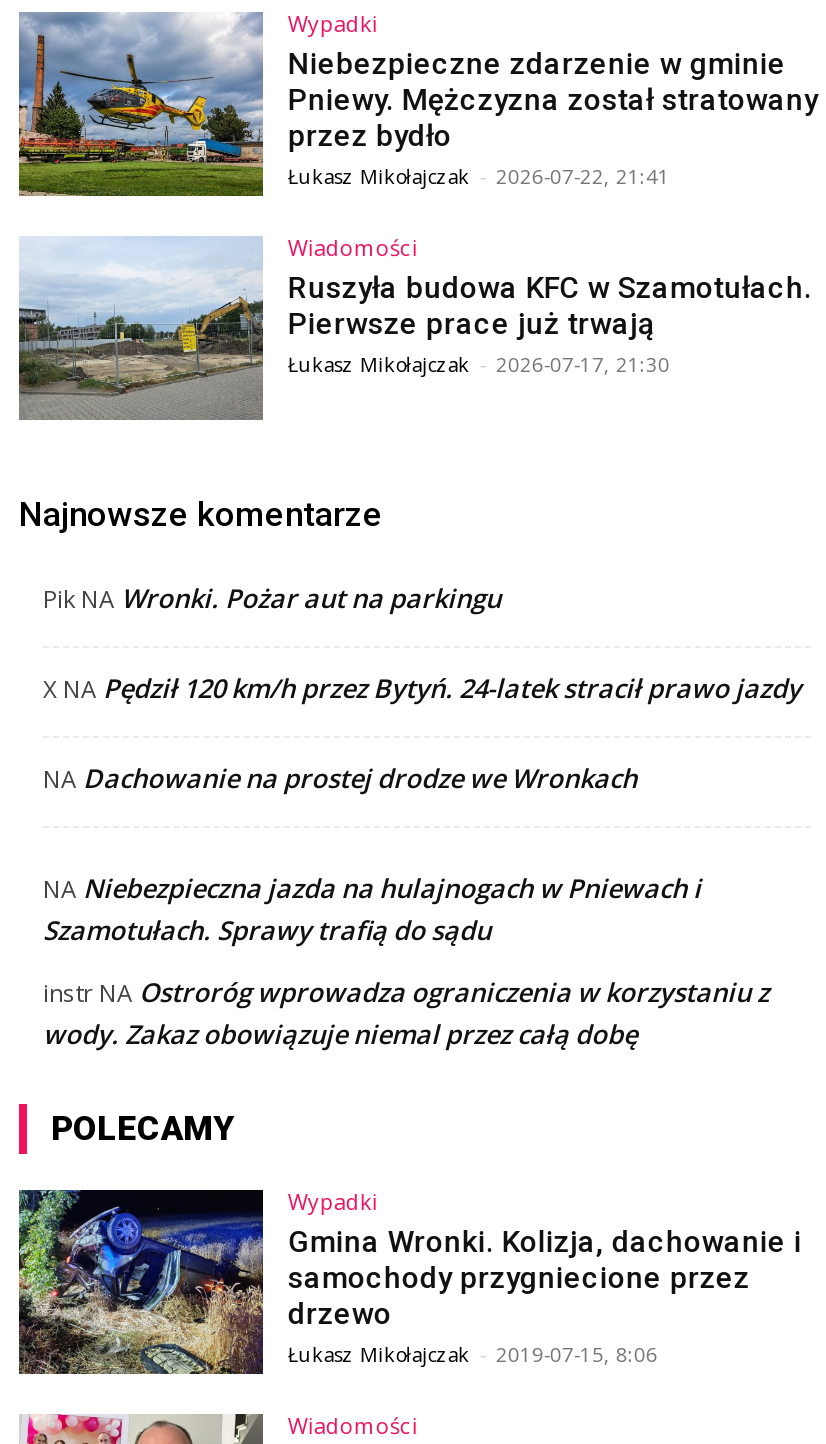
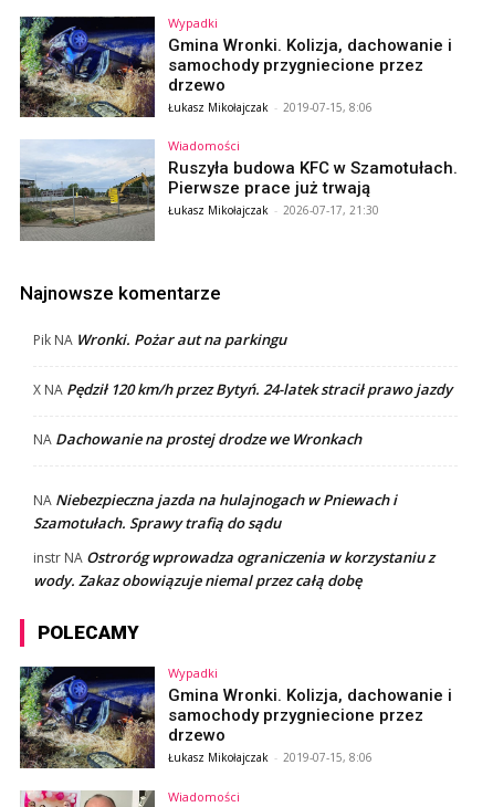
- [image]
- Niebezpieczne zdarzenie w gminie
- Pniewy. Mężczyzna został stratowany
- przez bydło
- Łukasz Mikołajczak - 2026-07-22, 21:41
+ [image]
+ Gmina Wronki. Kolizja, dachowanie i
+ samochody przygniecione przez
+ drzewo
+ Łukasz Mikołajczak - 2019-07-15, 8:06
